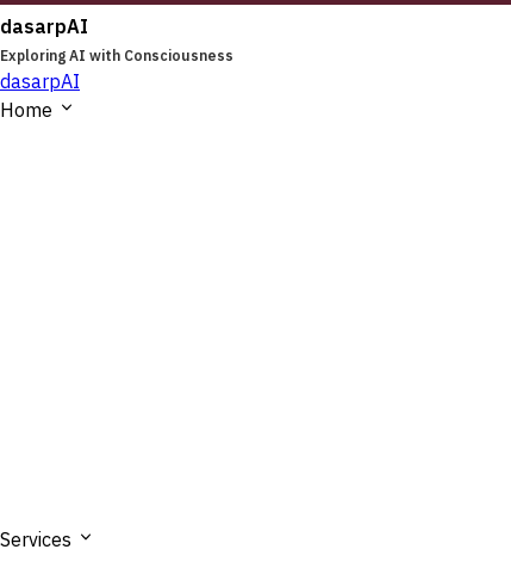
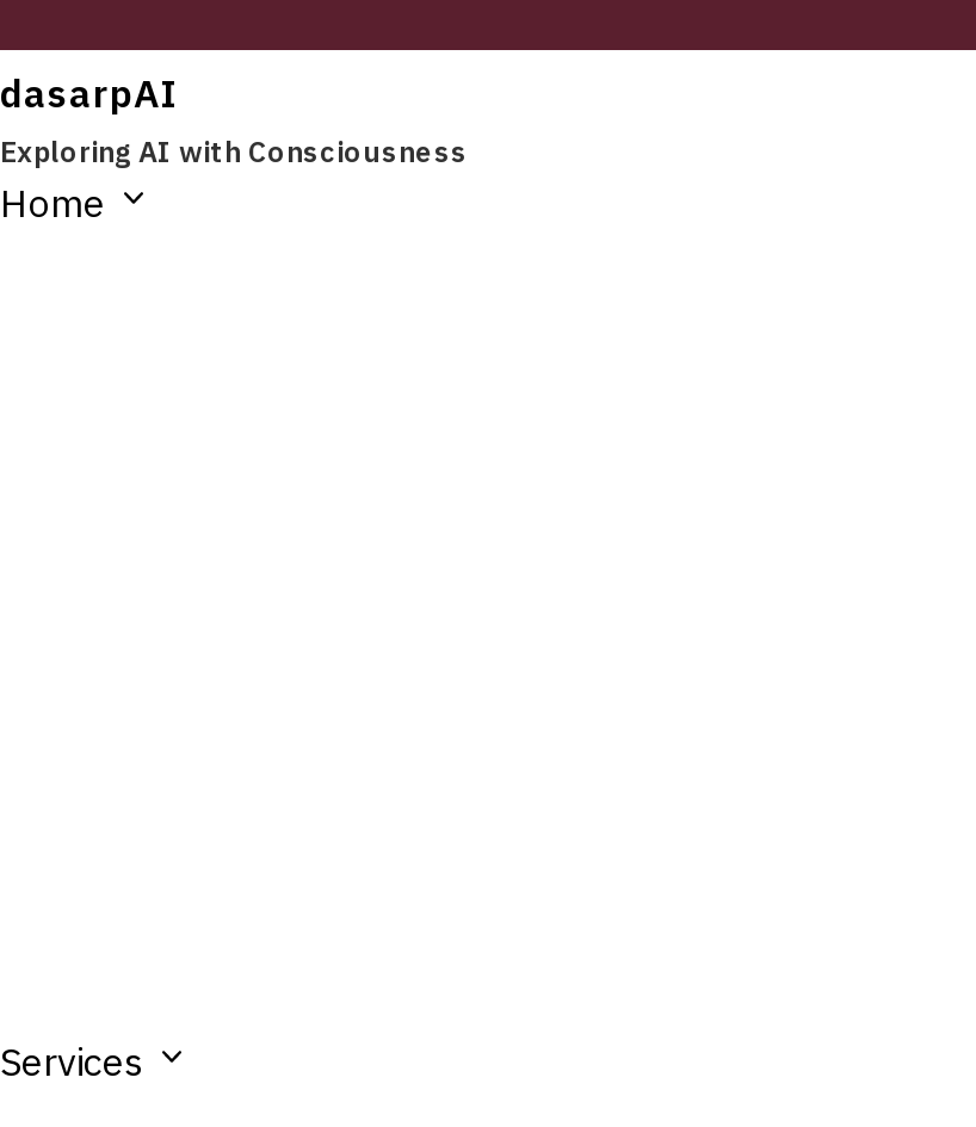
- dasarpAI
